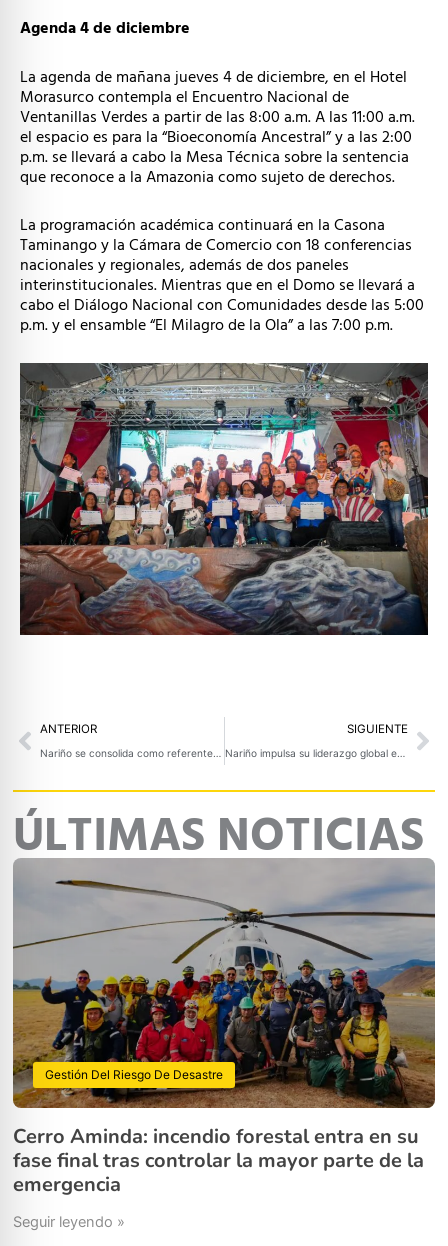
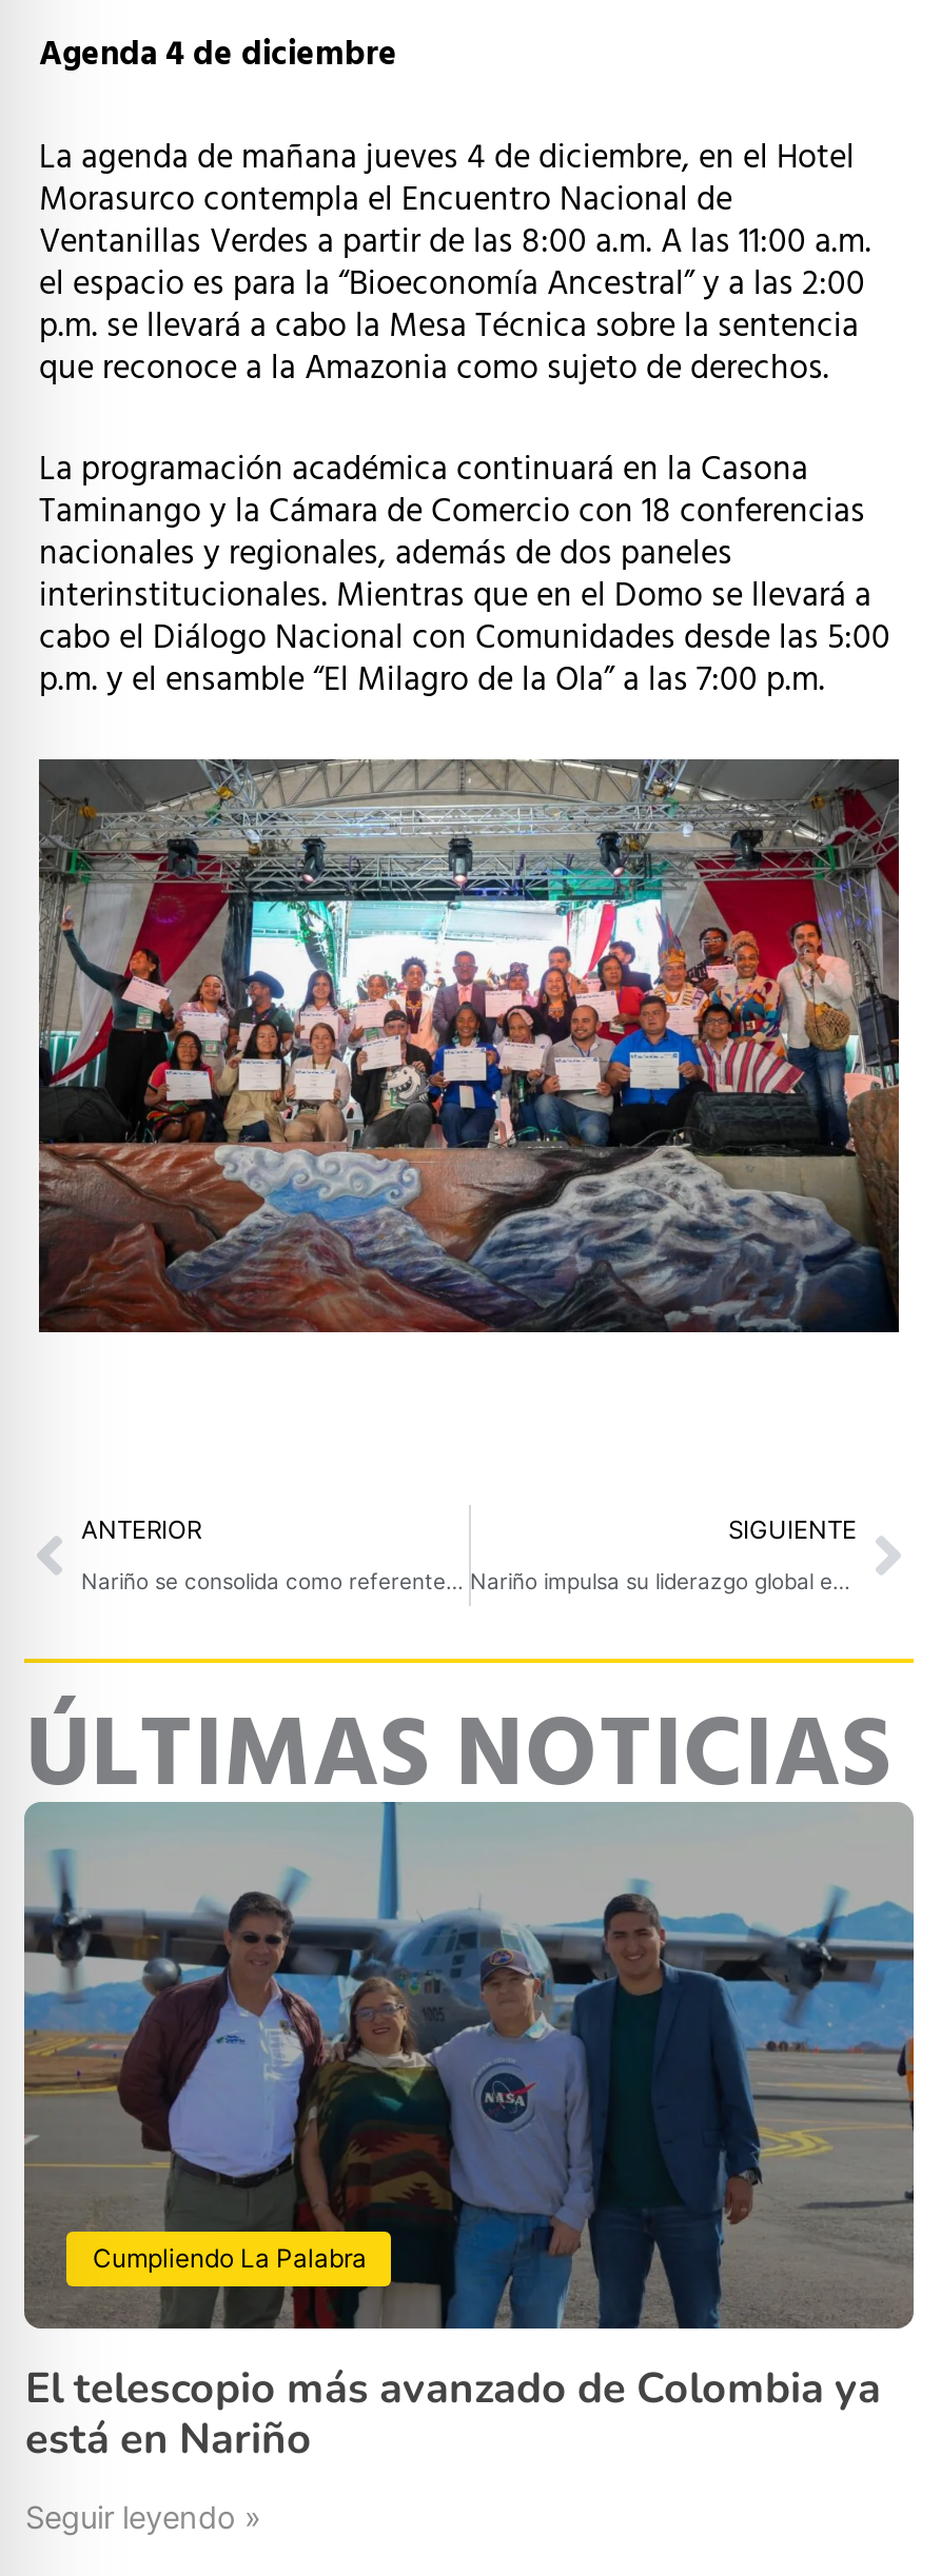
- [image]
- Gestión Del Riesgo De Desastre
+ [image]
+ Cumpliendo La Palabra

- Cerro Aminda: incendio forestal entra en su
- fase final tras controlar la mayor parte de la
- emergencia
+ El telescopio más avanzado de Colombia ya
+ está en Nariño
